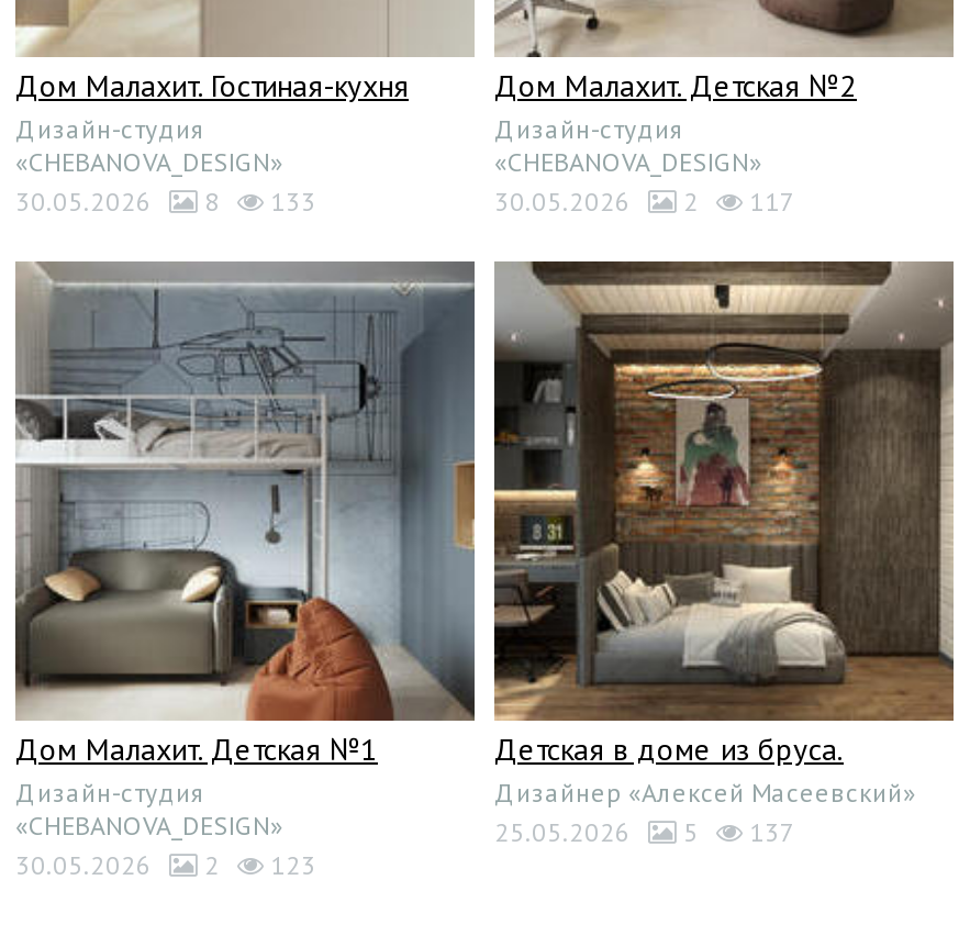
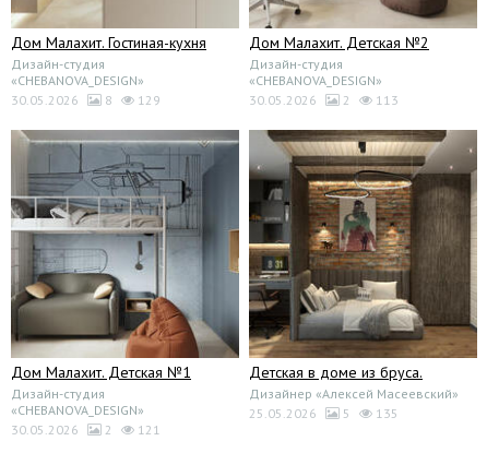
- 30.05.2026 8 133
+ 30.05.2026 8 129

- 30.05.2026 2 117
+ 30.05.2026 2 113

- 25.05.2026 5 137
+ 25.05.2026 5 135

- 30.05.2026 2 123
+ 30.05.2026 2 121
